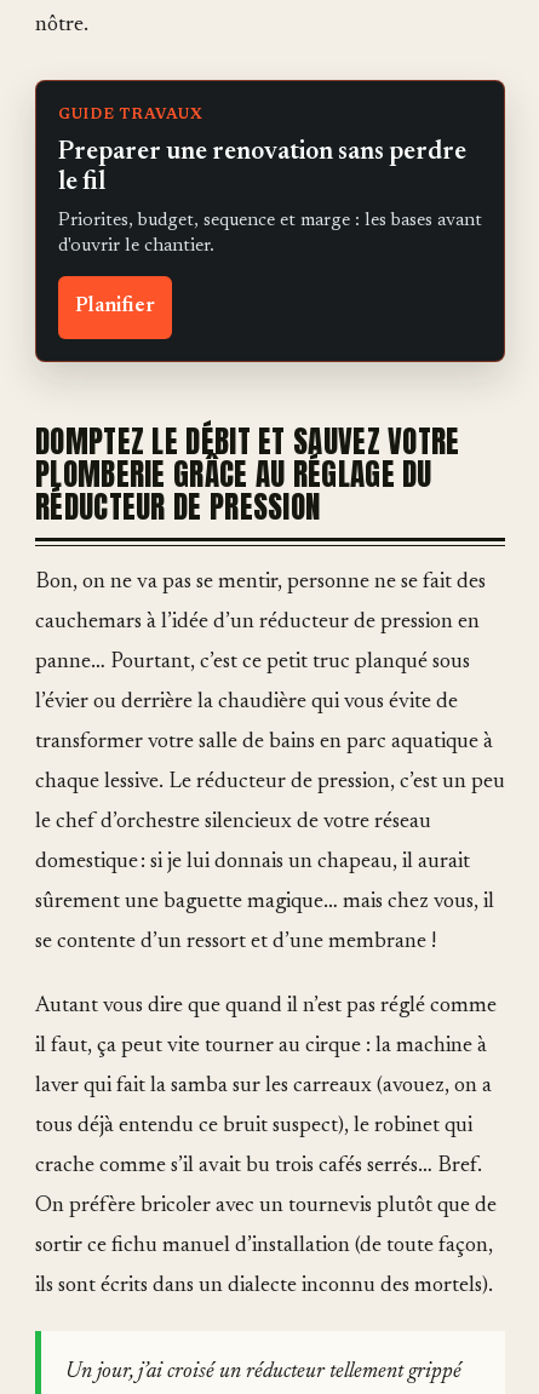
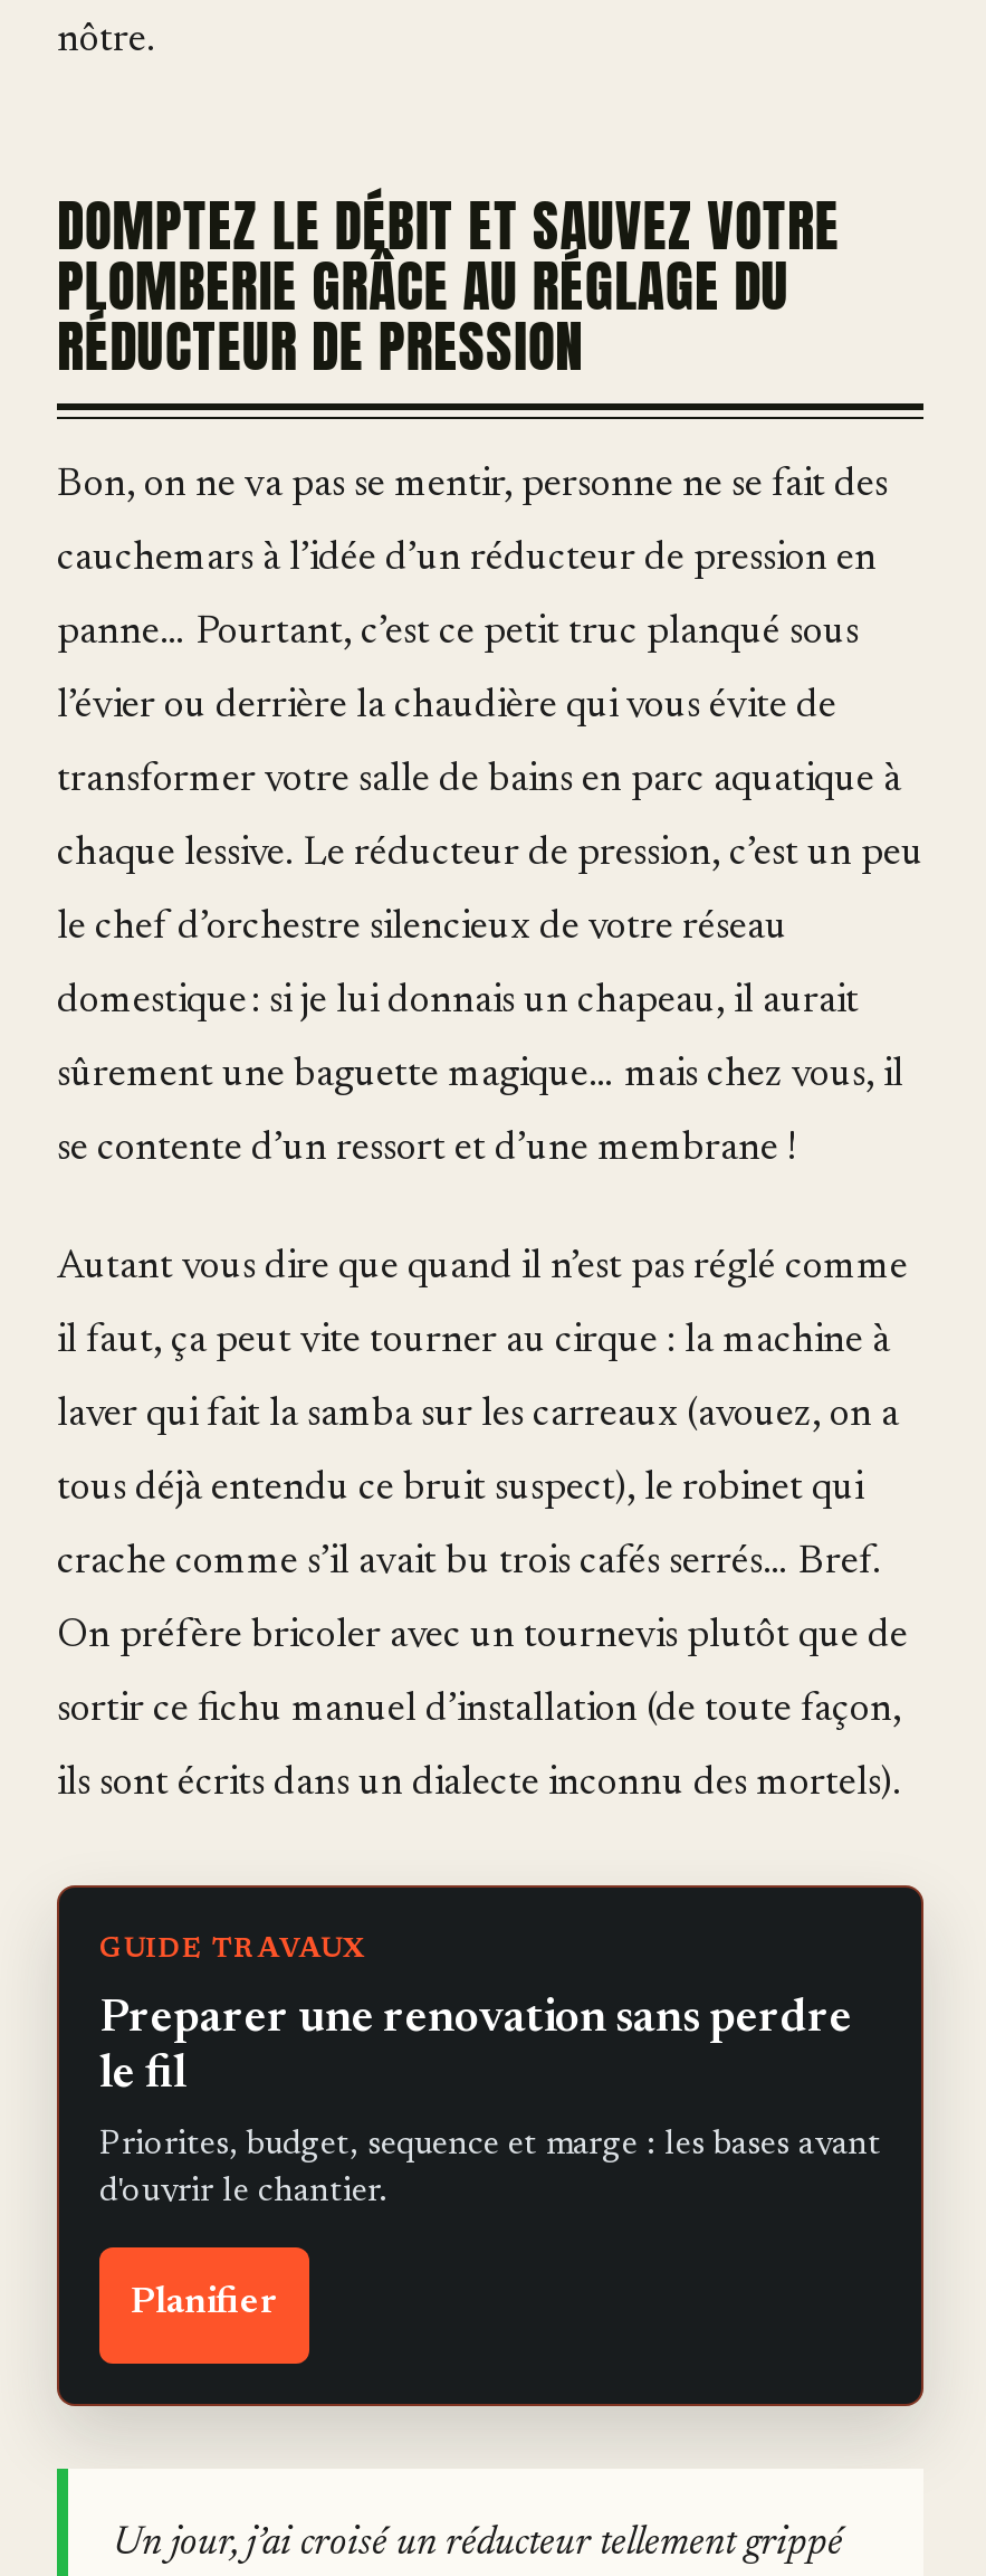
moved down: [image] | GUIDE TRAVAUX | Preparer une renovation sans perdre | le fil | Priorites, budget, sequence et marge : les bases avant | d'ouvrir le chantier. | Planifier

moved up: DOMPTEZ LE DÉBIT ET SAUVEZ VOTRE | PLOMBERIE GRÂCE AU RÉGLAGE DU | RÉDUCTEUR DE PRESSION | ... | sortir ce fichu manuel d’installation (de toute façon, | ils sont écrits dans un dialecte inconnu des mortels).
